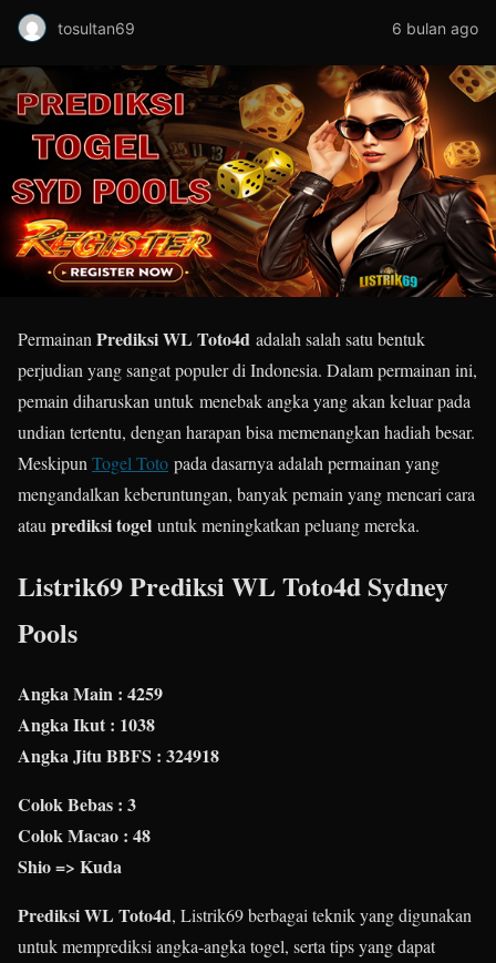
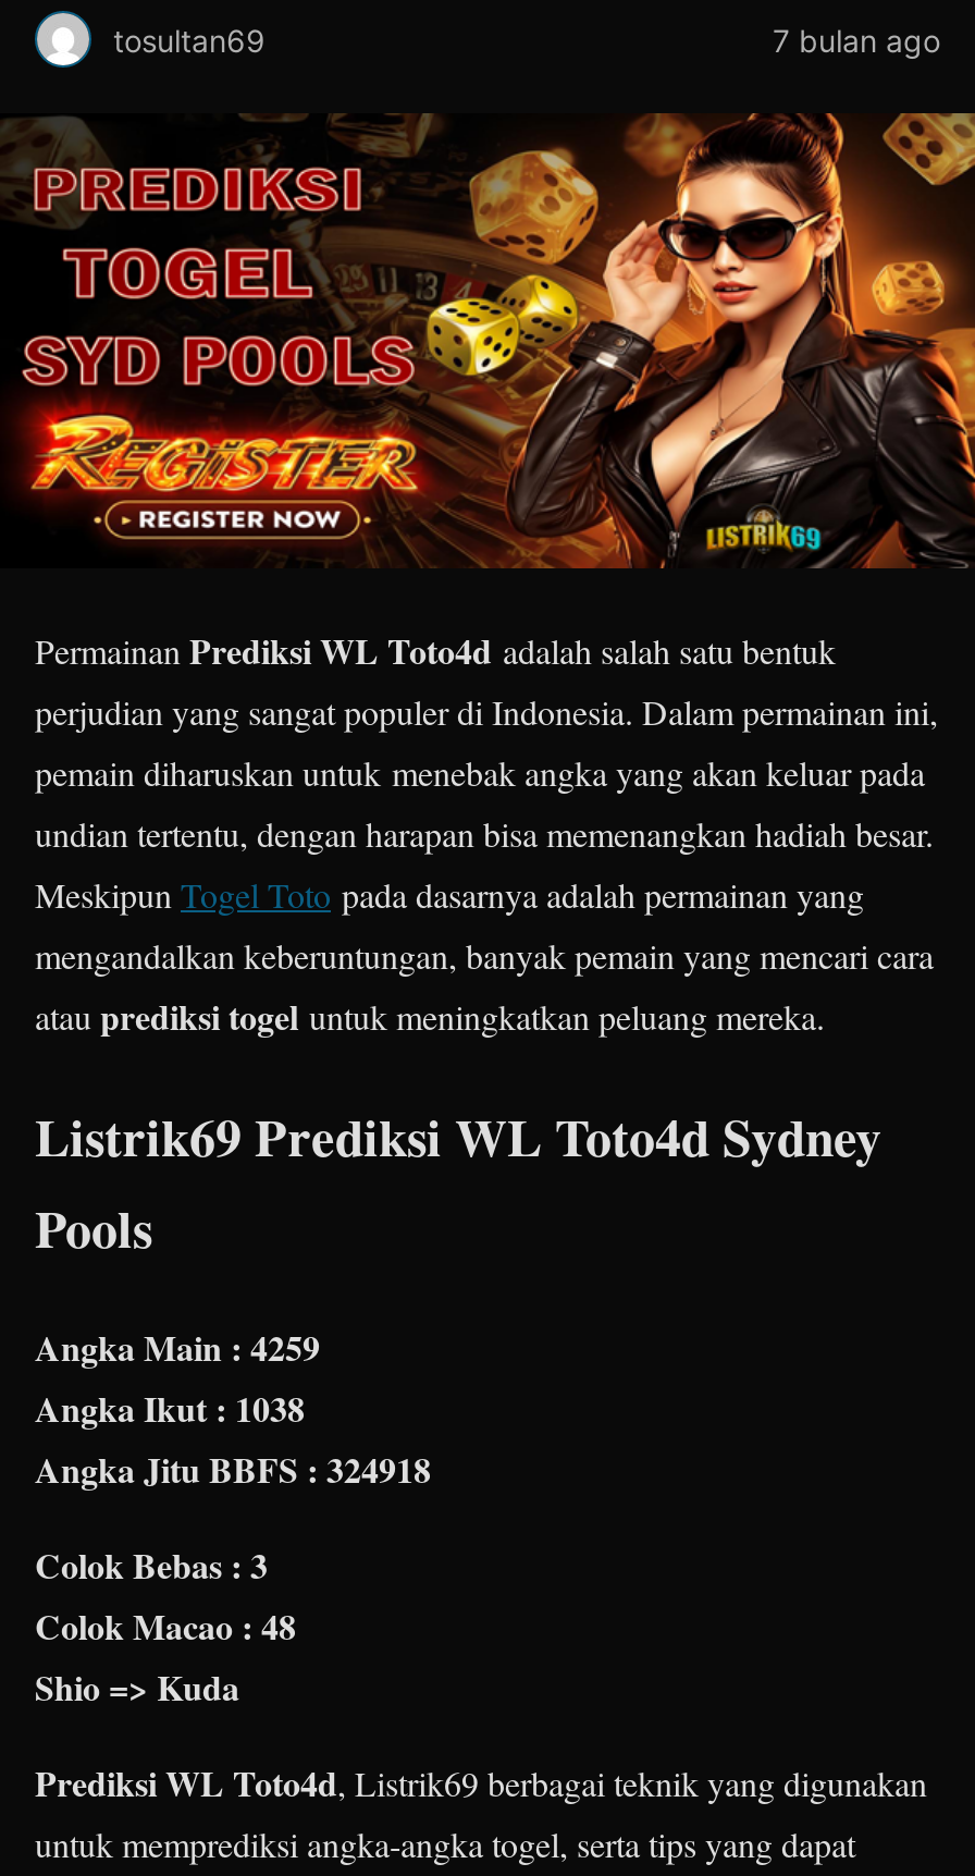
- 6 bulan ago
+ 7 bulan ago
